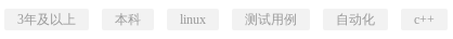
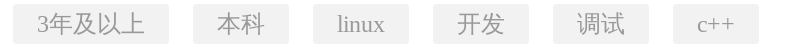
- 测试用例
- 自动化
+ 开发
+ 调试
